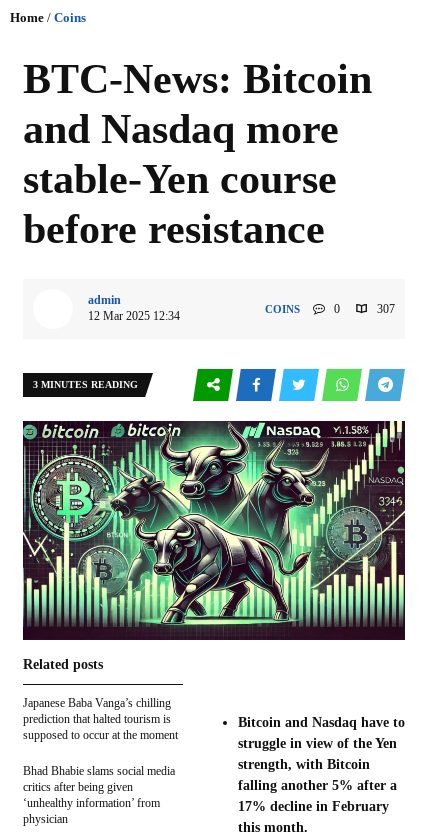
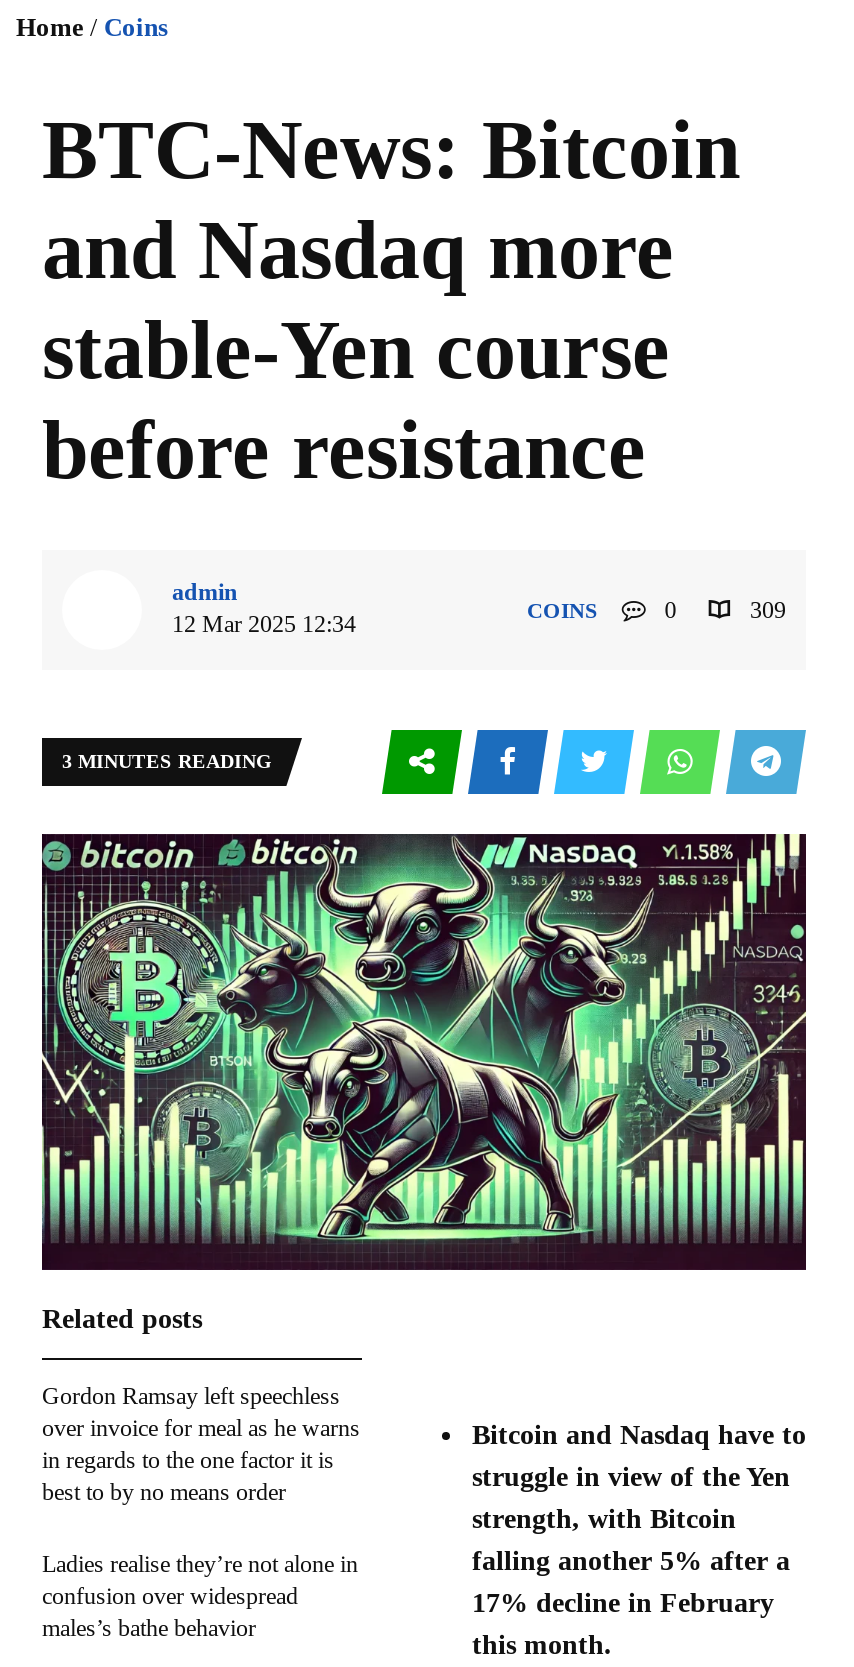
- 307
+ 309

- Japanese Baba Vanga’s chilling
- prediction that halted tourism is
- supposed to occur at the moment
+ Gordon Ramsay left speechless
+ over invoice for meal as he warns
+ in regards to the one factor it is
+ best to by no means order

- Bhad Bhabie slams social media
- critics after being given
- ‘unhealthy information’ from
- physician
+ Ladies realise they’re not alone in
+ confusion over widespread
+ males’s bathe behavior
